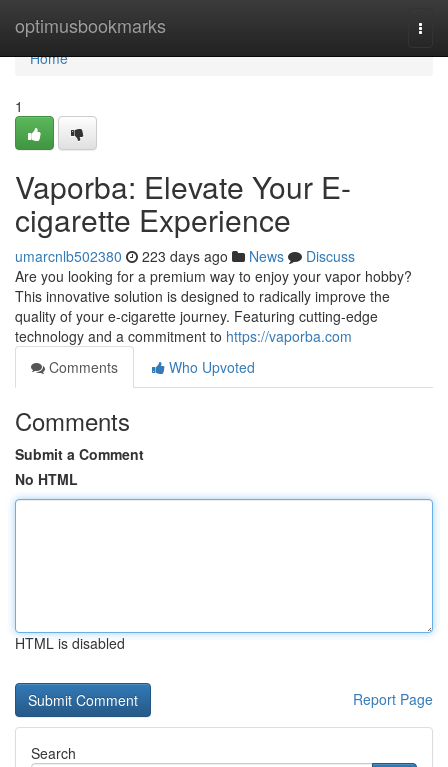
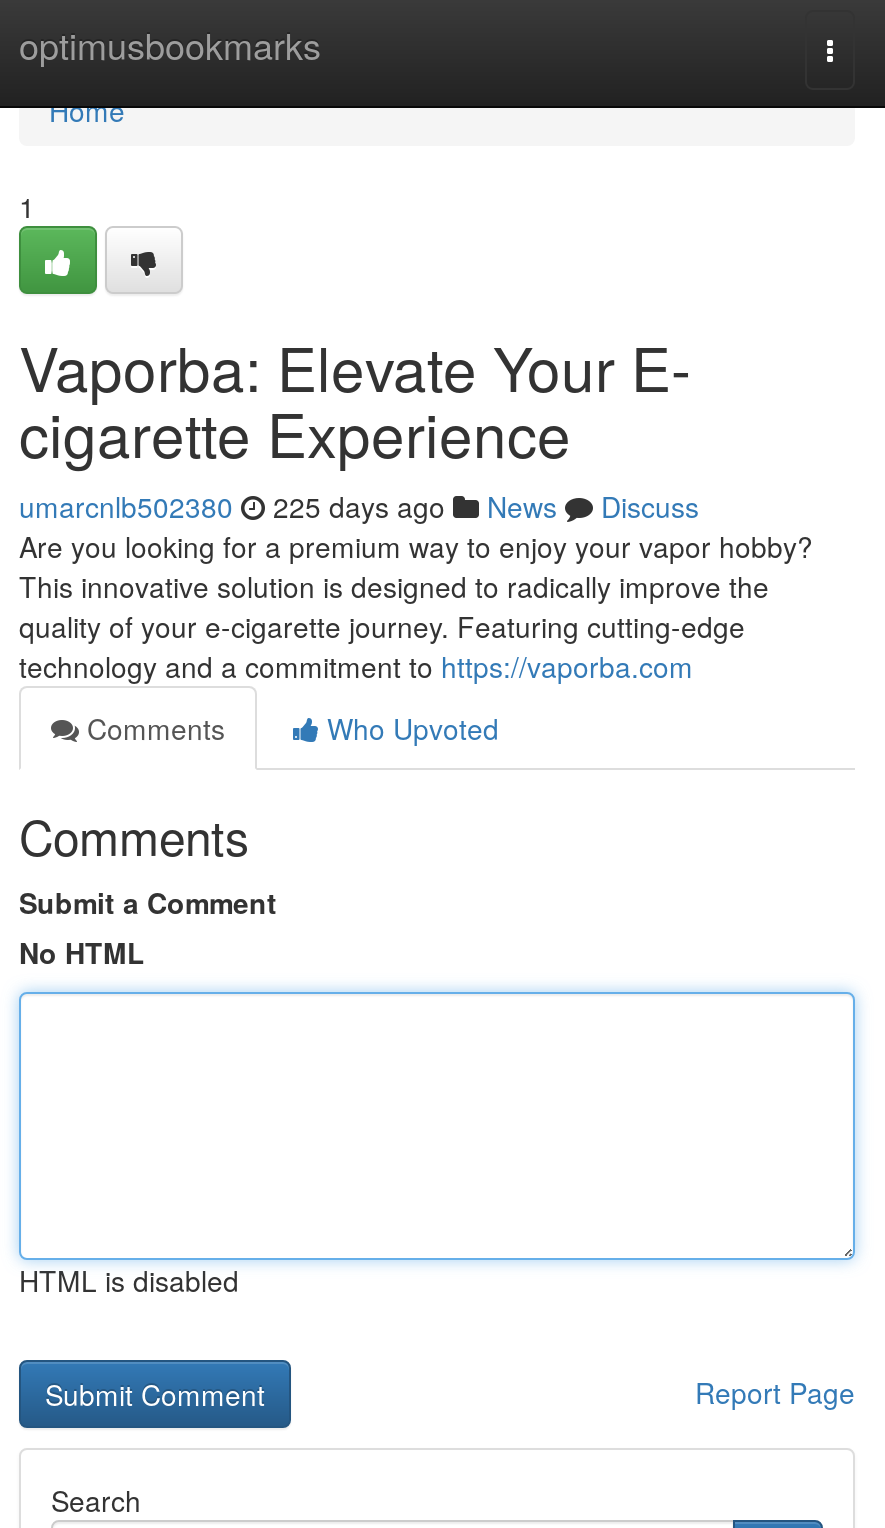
- umarcnlb502380 223 days ago News Discuss
+ umarcnlb502380 225 days ago News Discuss
